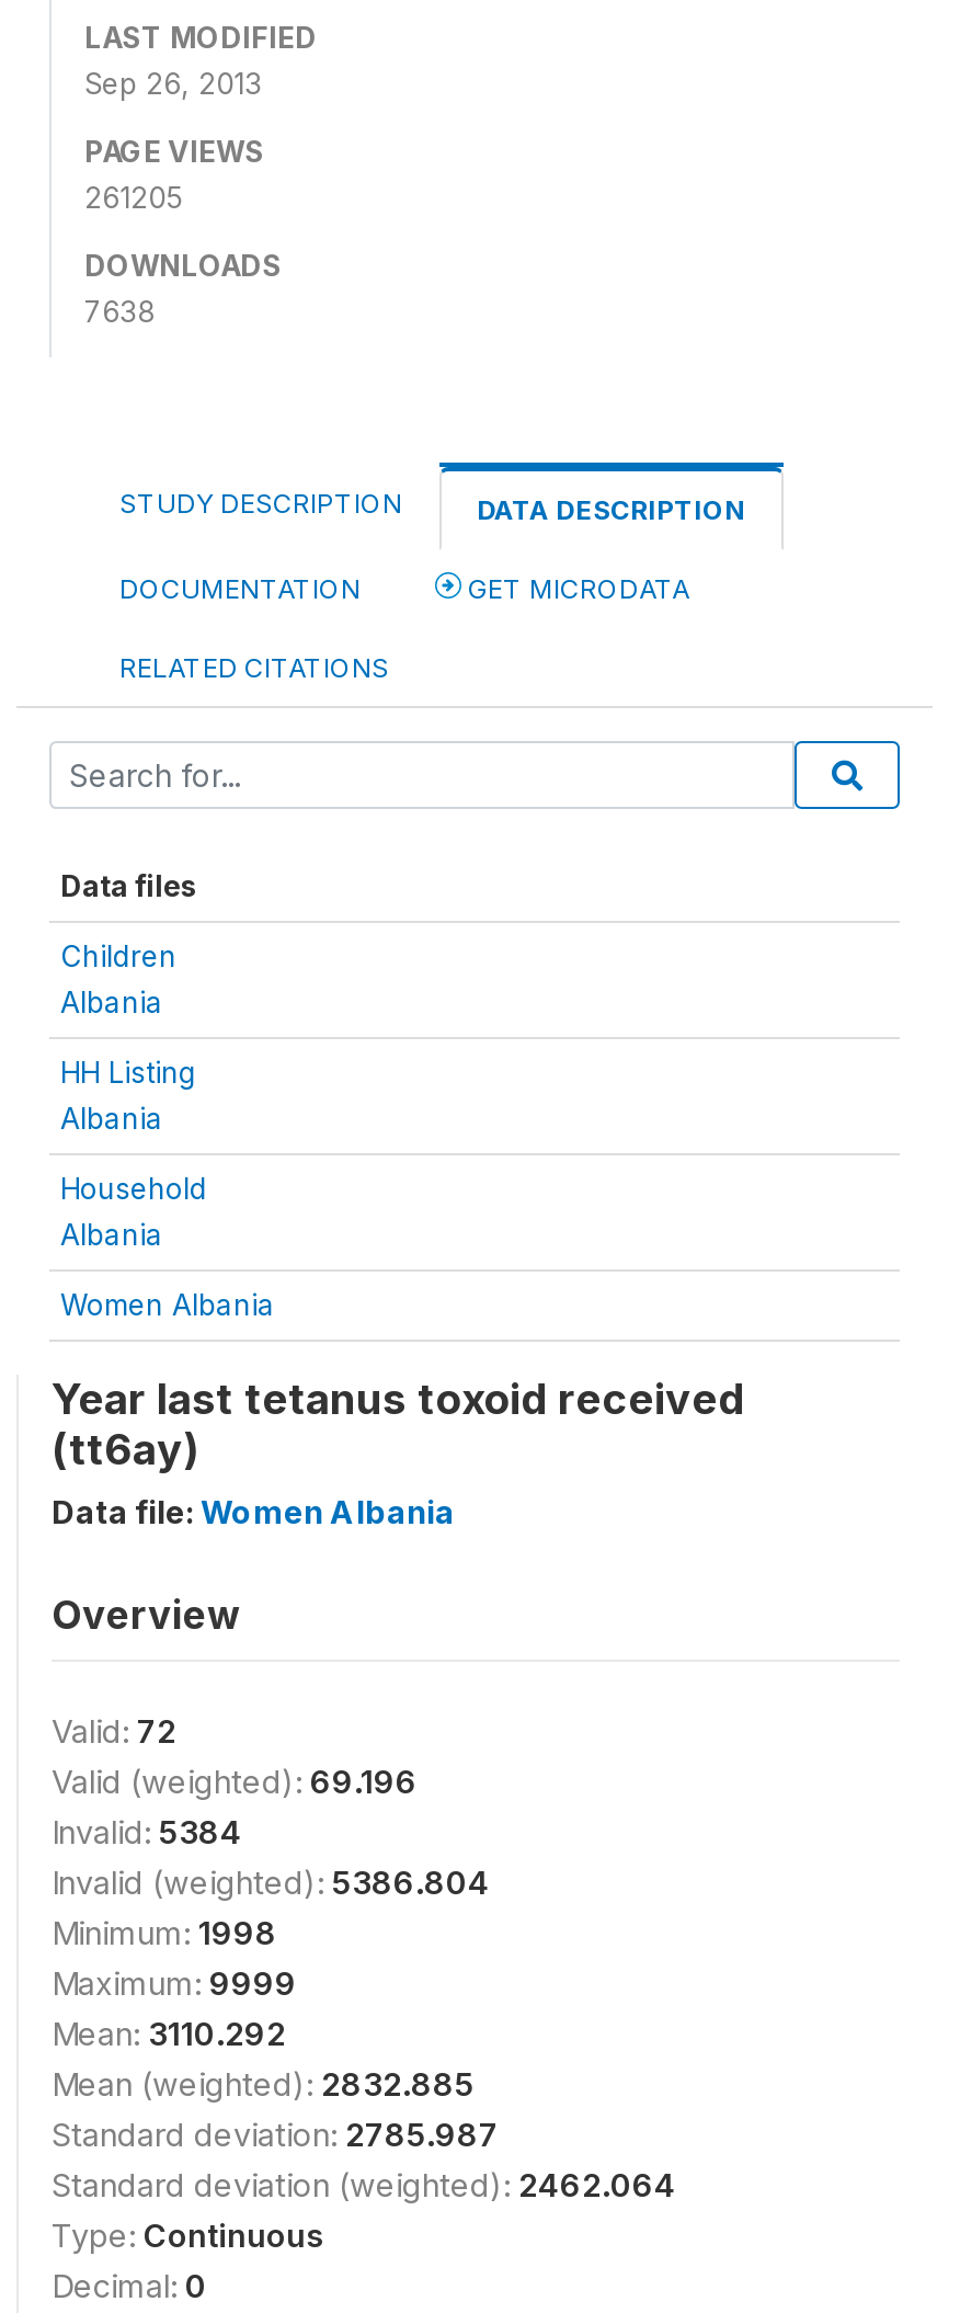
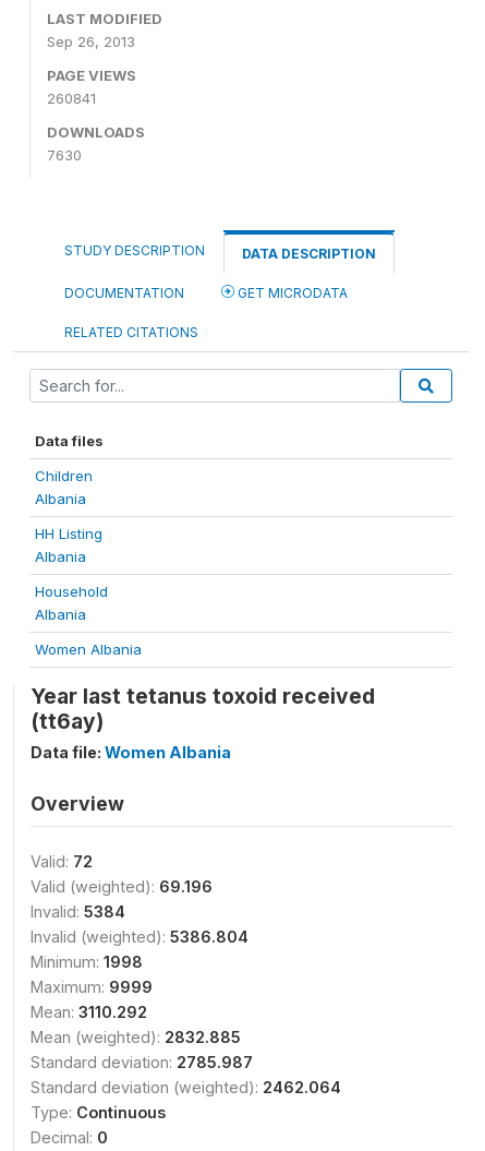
- 261205
+ 260841

- 7638
+ 7630
